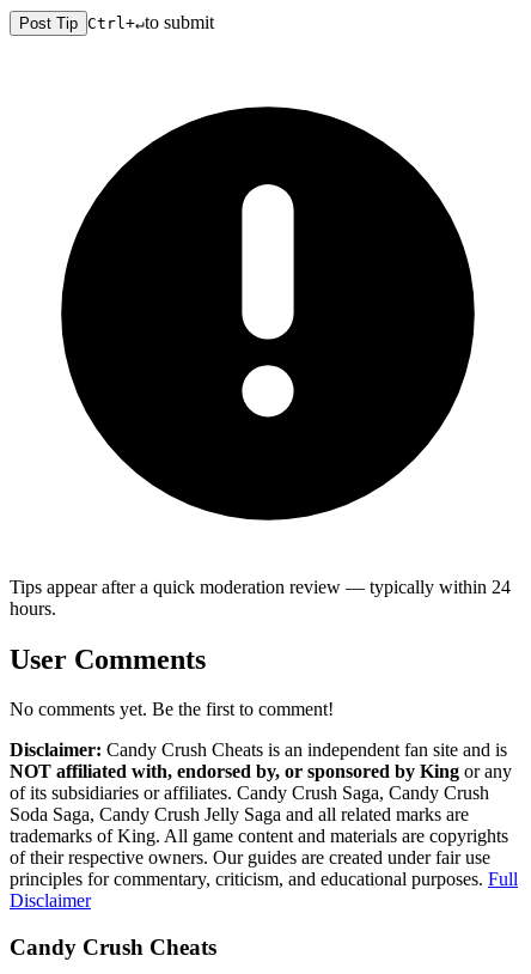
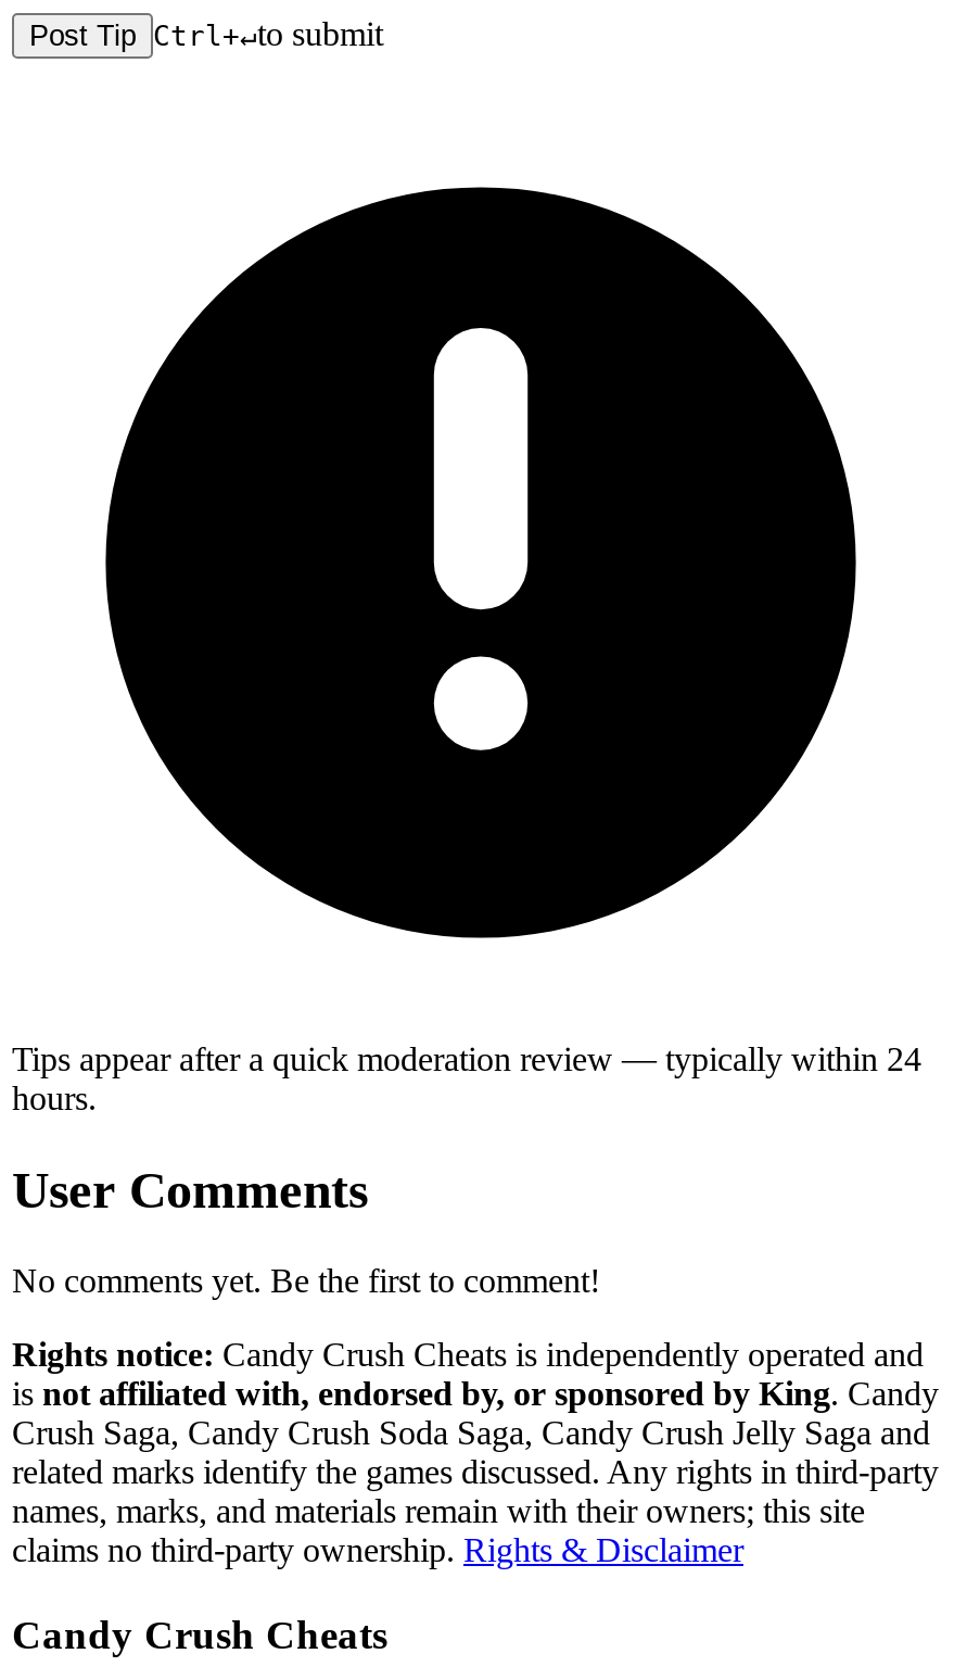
- Disclaimer: Candy Crush Cheats is an independent fan site and is
- NOT affiliated with, endorsed by, or sponsored by King or any
- of its subsidiaries or affiliates. Candy Crush Saga, Candy Crush
- Soda Saga, Candy Crush Jelly Saga and all related marks are
- trademarks of King. All game content and materials are copyrights
- of their respective owners. Our guides are created under fair use
- principles for commentary, criticism, and educational purposes. Full
- Disclaimer
+ Rights notice: Candy Crush Cheats is independently operated and
+ is not affiliated with, endorsed by, or sponsored by King. Candy
+ Crush Saga, Candy Crush Soda Saga, Candy Crush Jelly Saga and
+ related marks identify the games discussed. Any rights in third-party
+ names, marks, and materials remain with their owners; this site
+ claims no third-party ownership. Rights & Disclaimer
